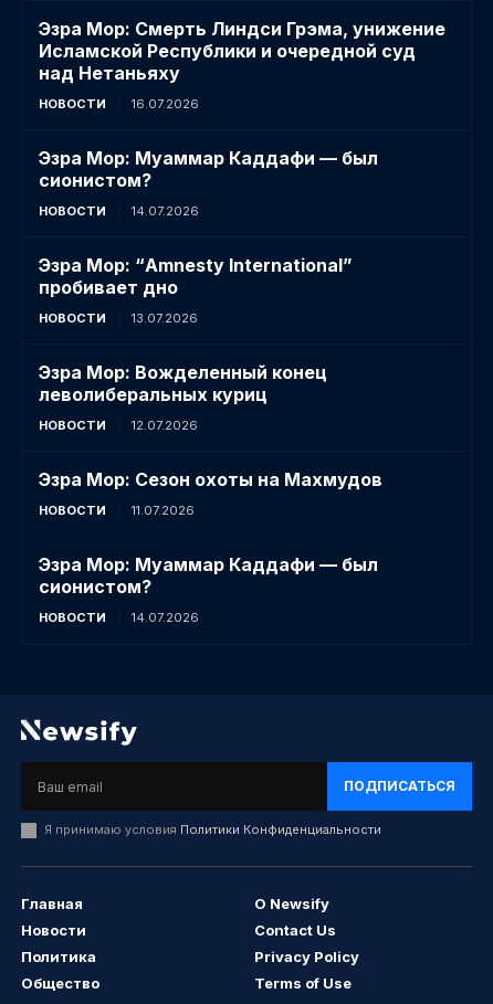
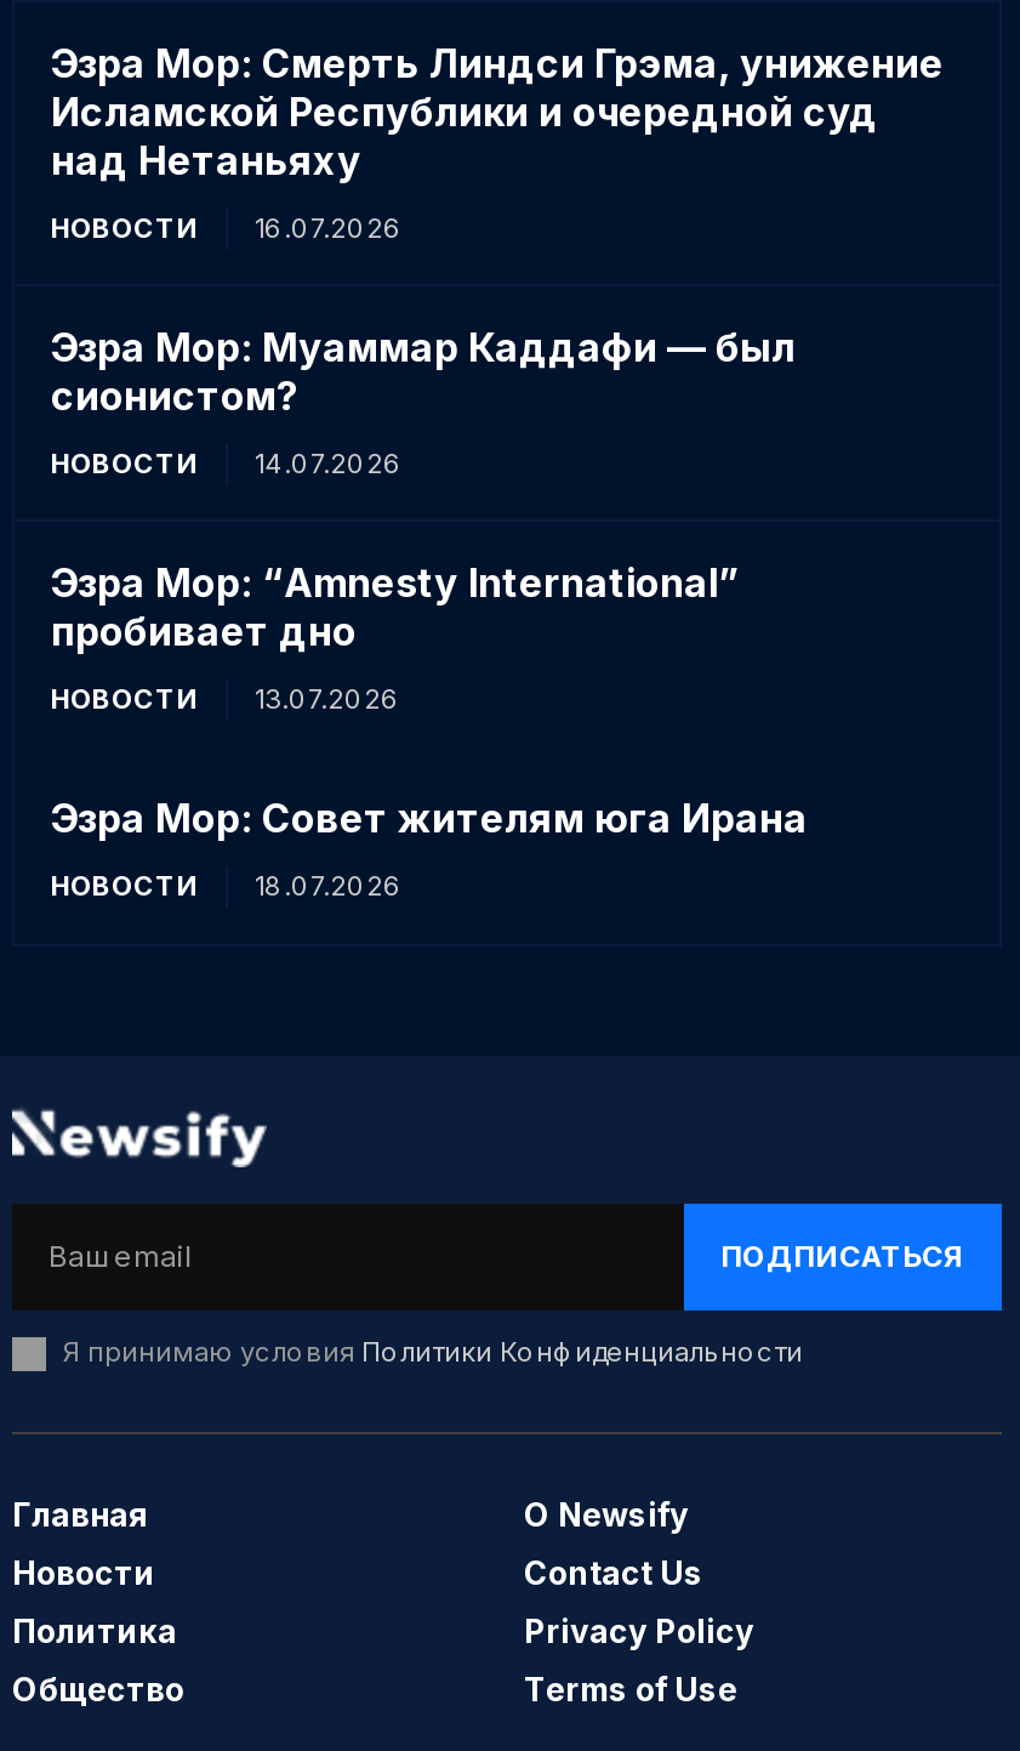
- Эзра Мор: Вожделенный конец
- леволиберальных куриц
+ Эзра Мор: Совет жителям юга Ирана

- 12.07.2026
- Эзра Мор: Сезон охоты на Махмудов
- НОВОСТИ
- 11.07.2026
- Эзра Мор: Муаммар Каддафи — был
- сионистом?
- НОВОСТИ
- 14.07.2026
+ 18.07.2026
